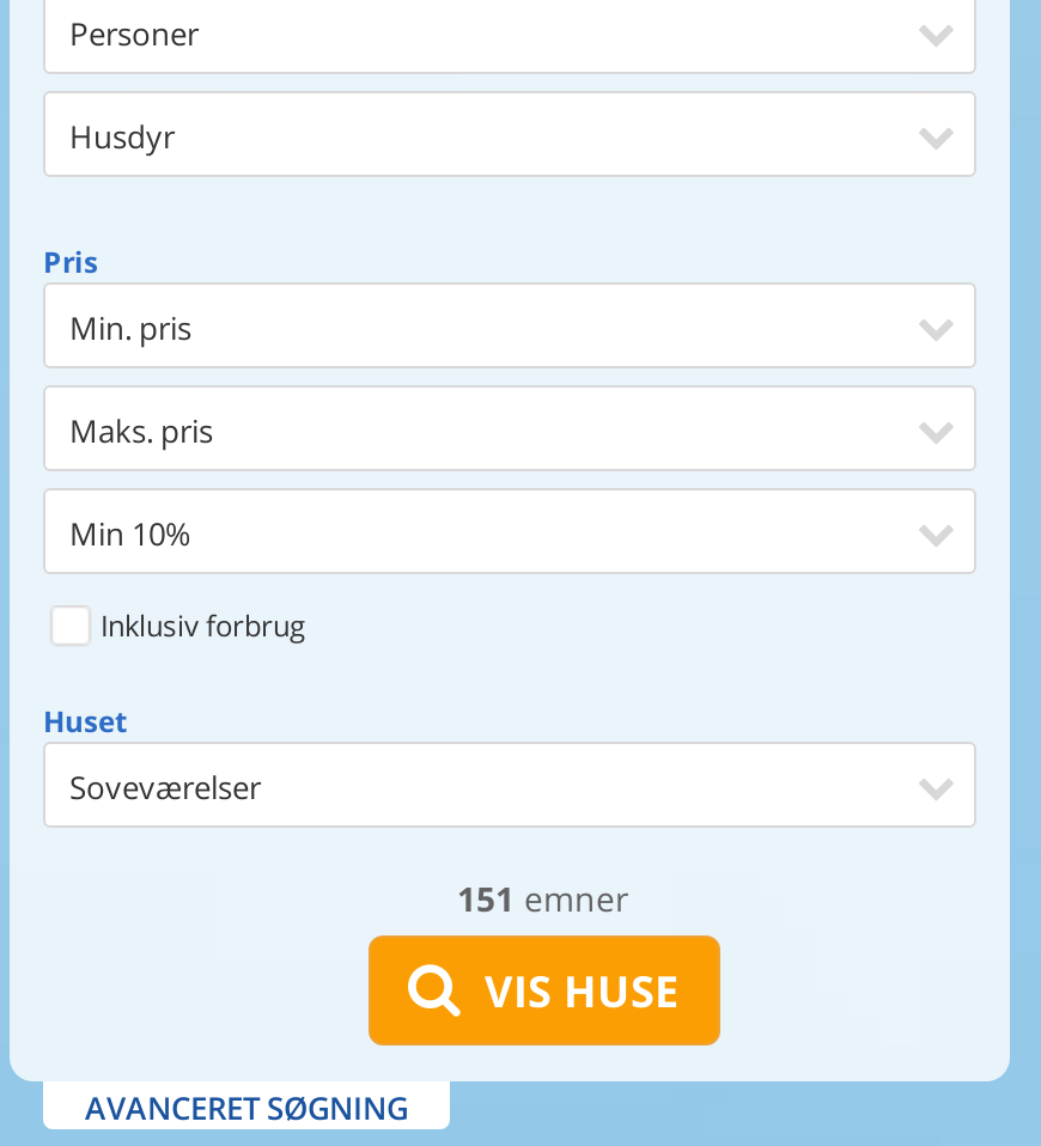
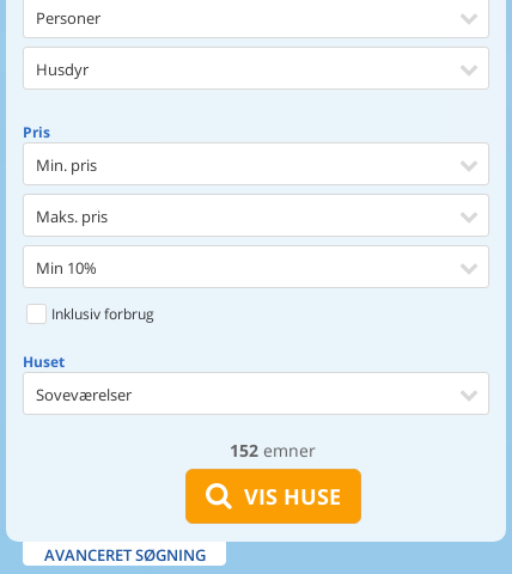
- 151 emner
+ 152 emner
